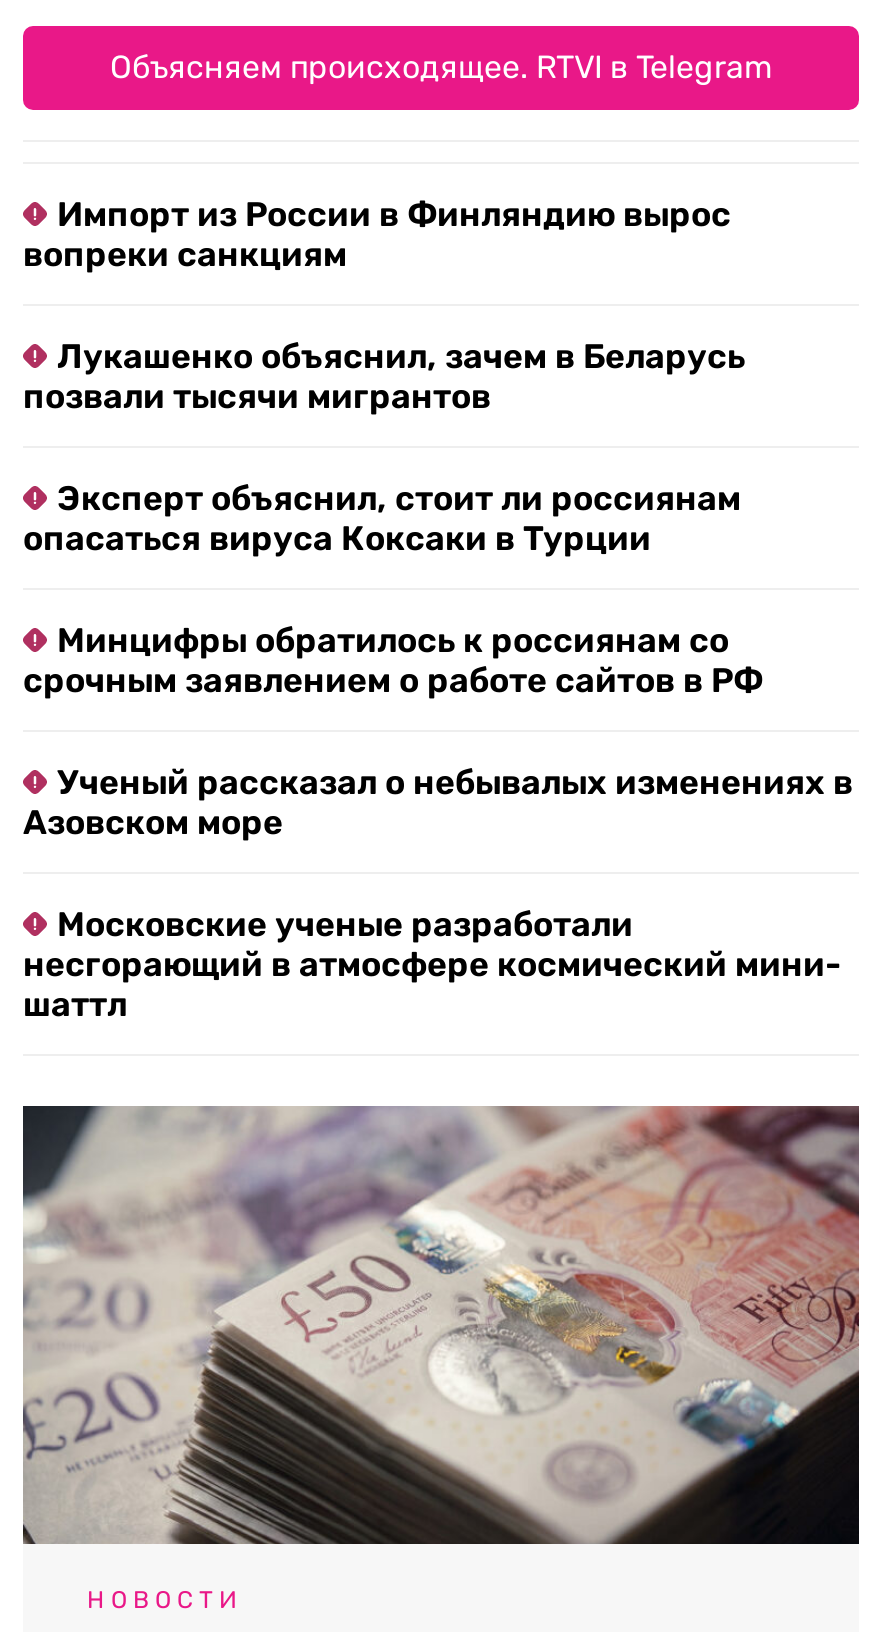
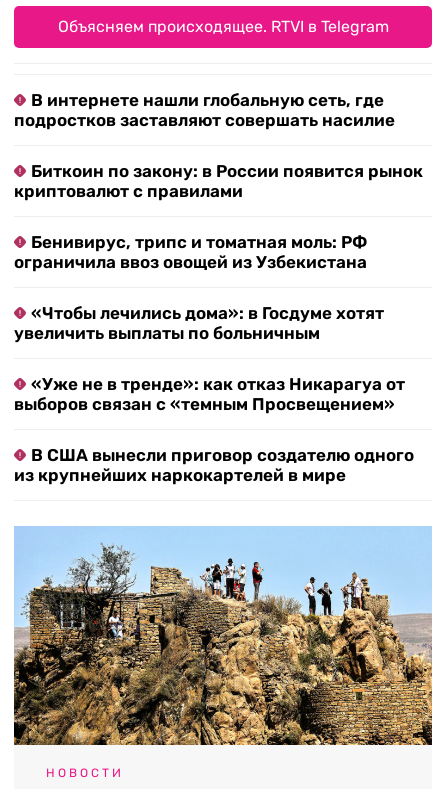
- Импорт из России в Финляндию вырос
- вопреки санкциям
+ В интернете нашли глобальную сеть, где
+ подростков заставляют совершать насилие

- Лукашенко объяснил, зачем в Беларусь
- позвали тысячи мигрантов
+ Биткоин по закону: в России появится рынок
+ криптовалют с правилами

- Эксперт объяснил, стоит ли россиянам
- опасаться вируса Коксаки в Турции
+ Бенивирус, трипс и томатная моль: РФ
+ ограничила ввоз овощей из Узбекистана

- Минцифры обратилось к россиянам со
- срочным заявлением о работе сайтов в РФ
+ «Чтобы лечились дома»: в Госдуме хотят
+ увеличить выплаты по больничным

- Ученый рассказал о небывалых изменениях в
- Азовском море
+ «Уже не в тренде»: как отказ Никарагуа от
+ выборов связан с «темным Просвещением»

- Московские ученые разработали
- несгорающий в атмосфере космический мини-
- шаттл
+ В США вынесли приговор создателю одного
+ из крупнейших наркокартелей в мире

- [image]
+ [image]
